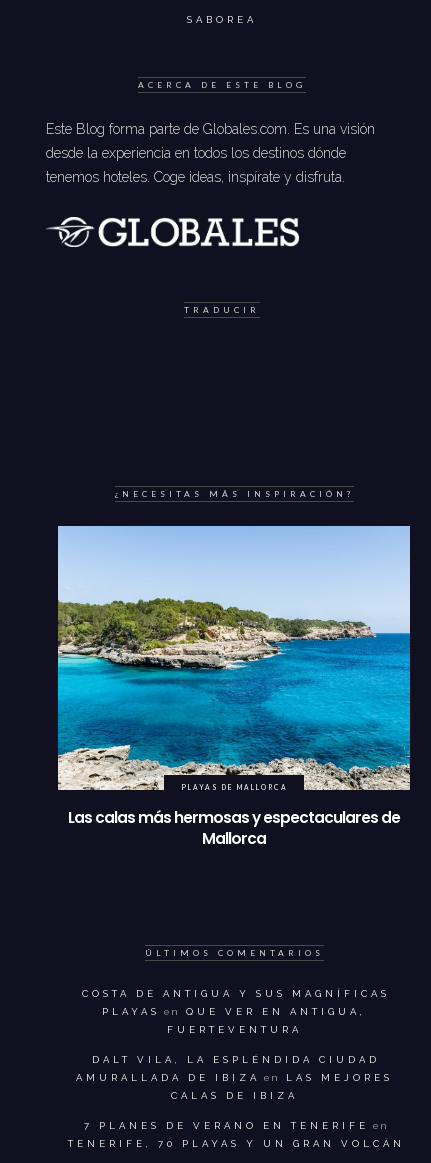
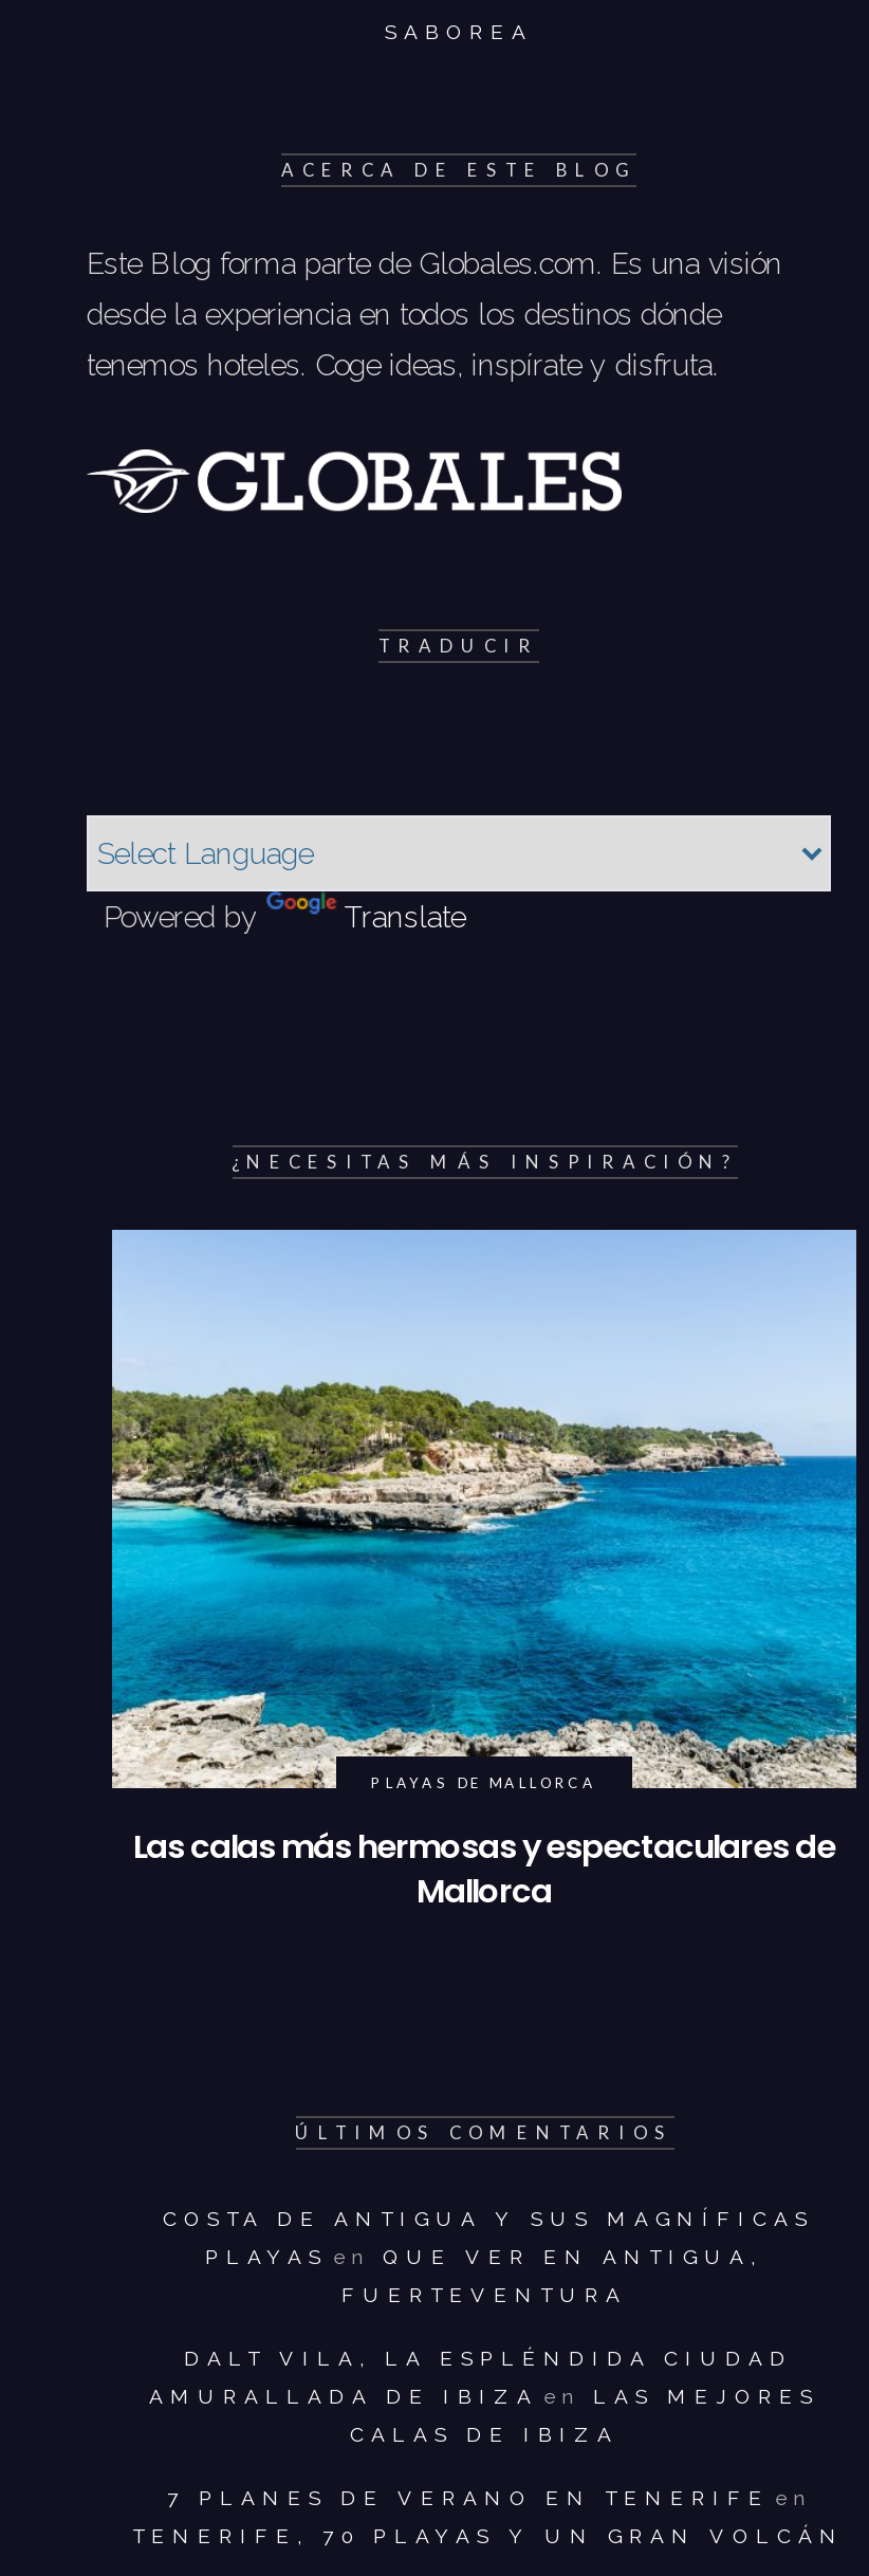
+ Powered by
+ Translate
